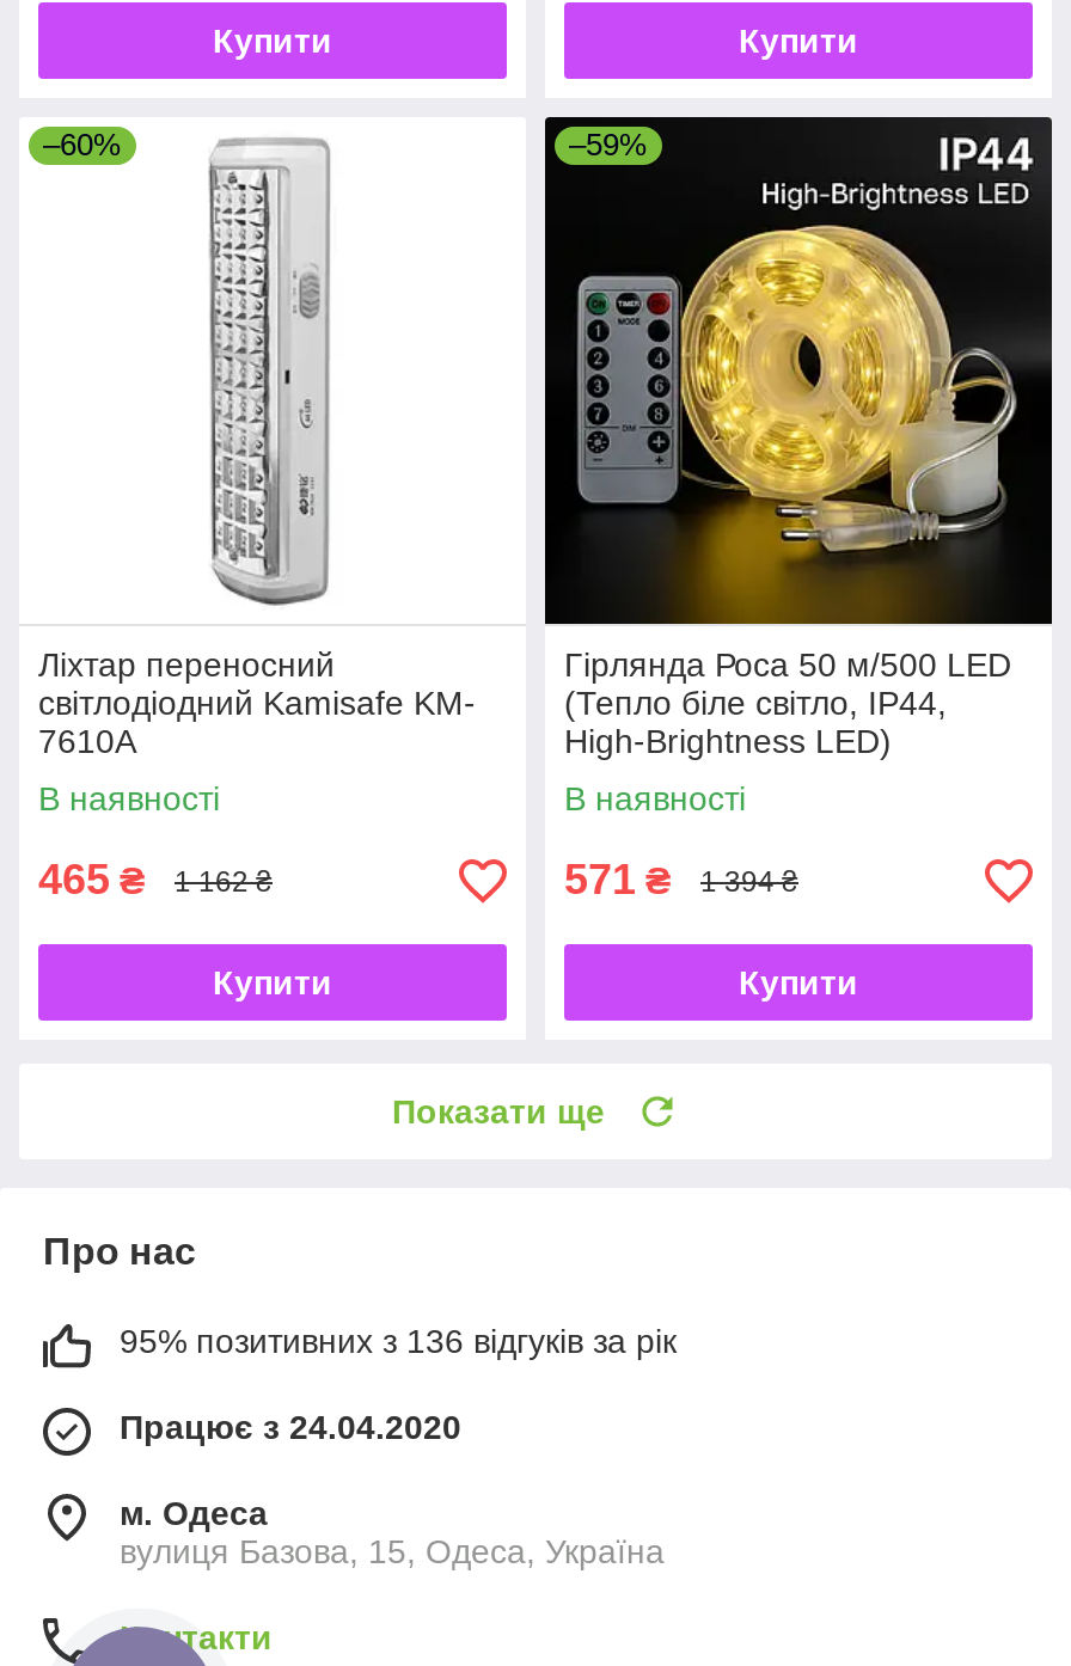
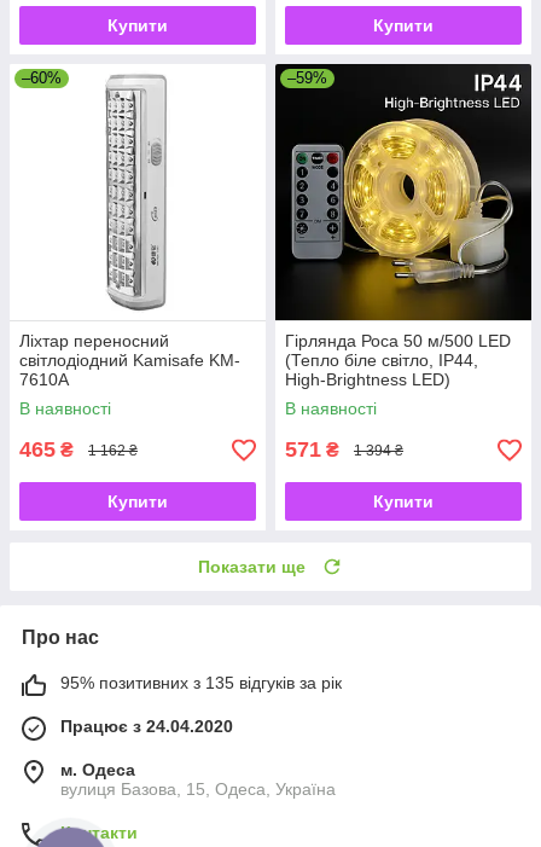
- 95% позитивних з 136 відгуків за рік
+ 95% позитивних з 135 відгуків за рік
